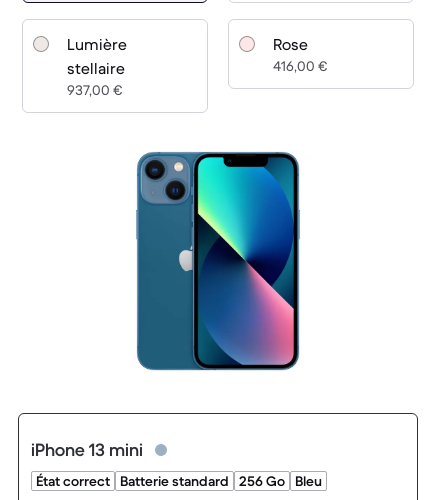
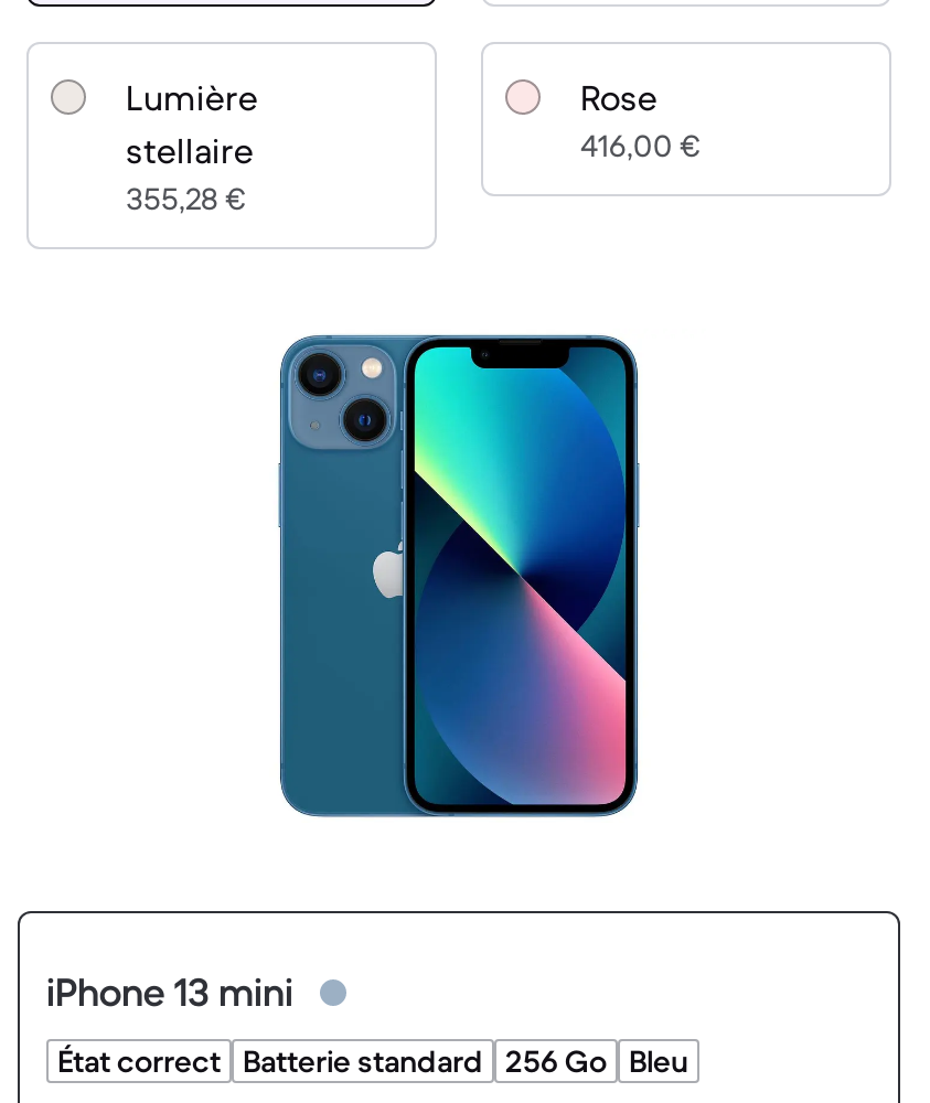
- 937,00 €
+ 355,28 €
